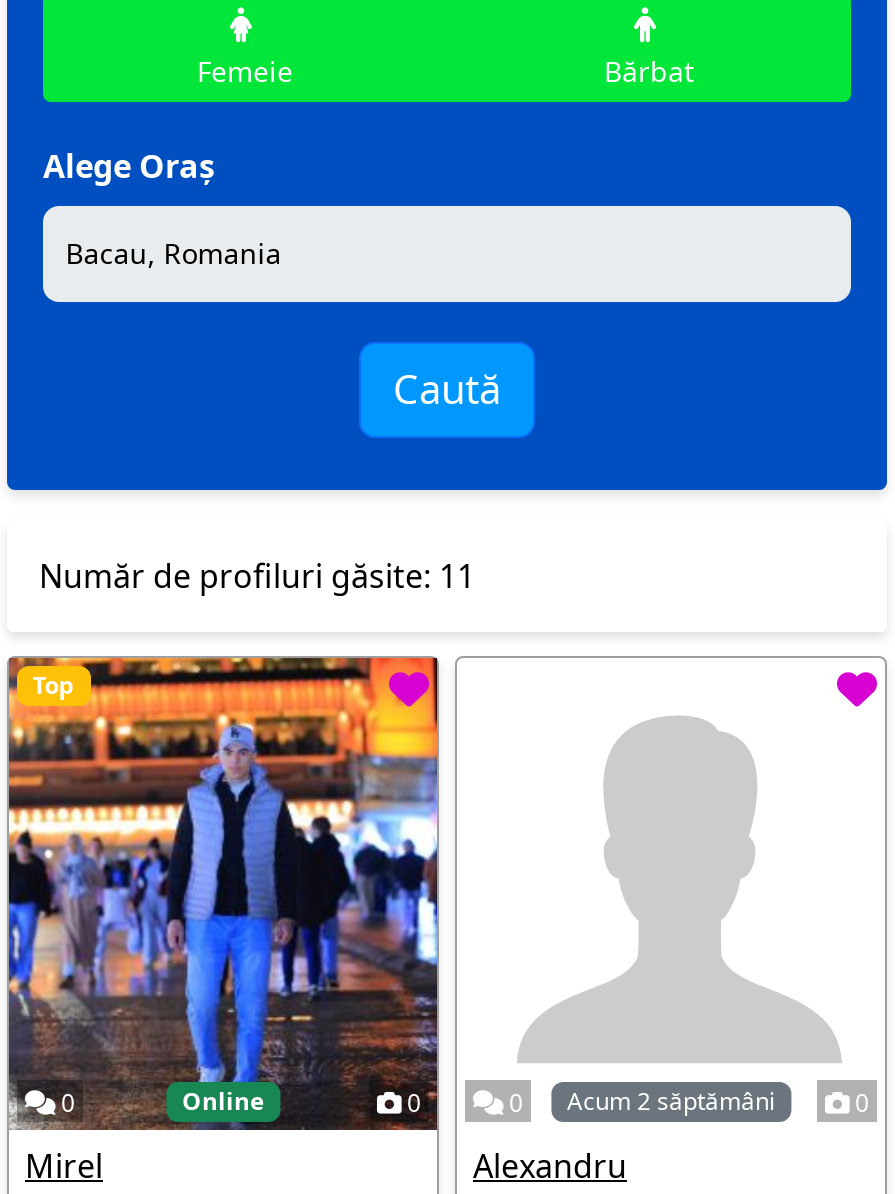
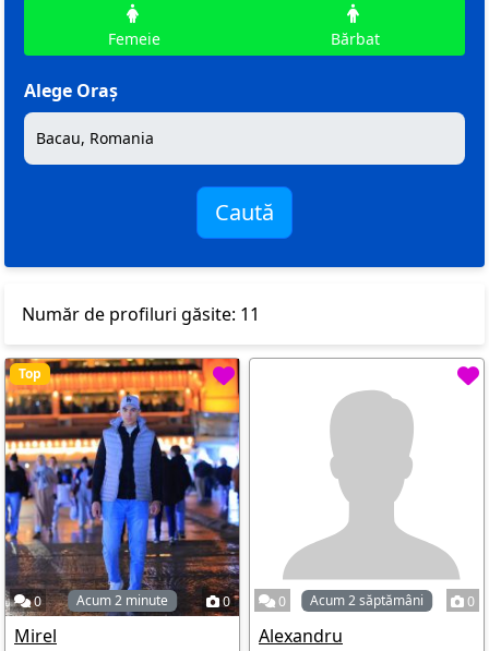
- Online
+ Acum 2 minute
